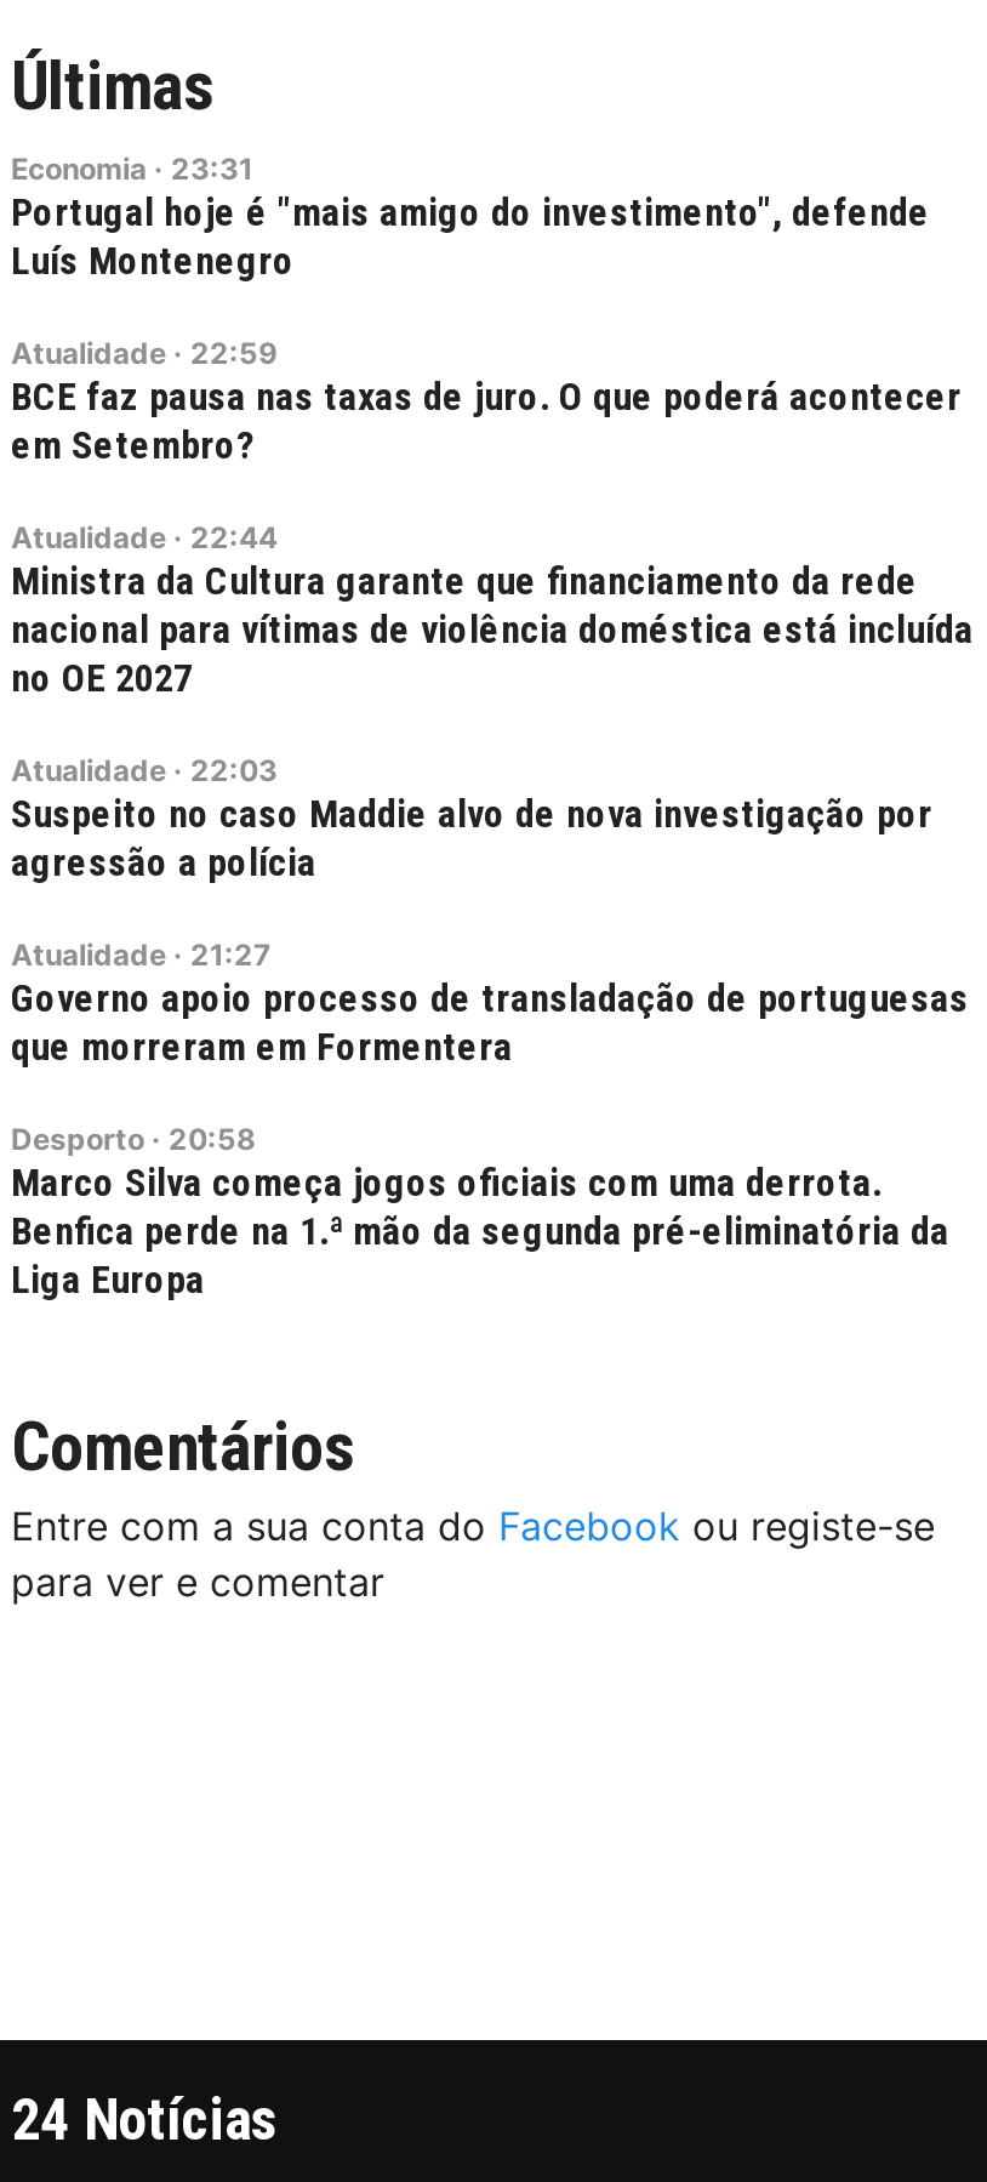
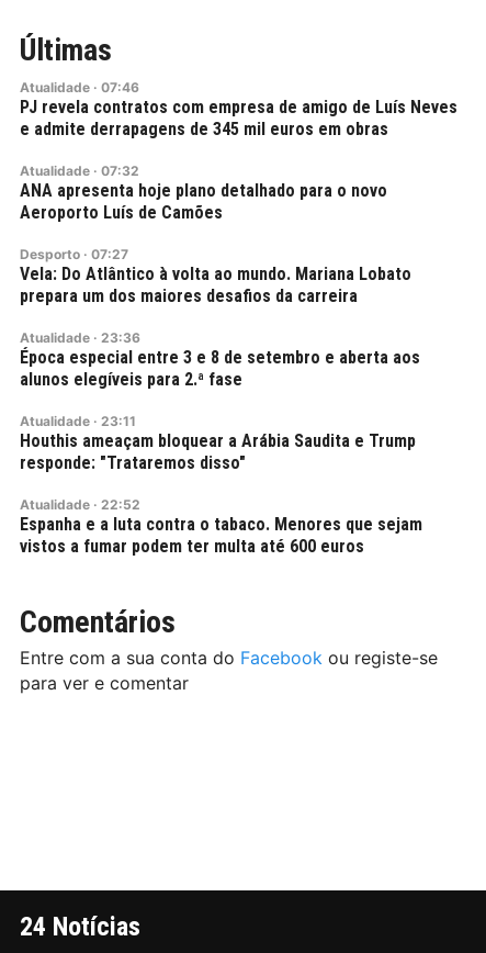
- Economia · 23:31
- Portugal hoje é "mais amigo do investimento", defende
- Luís Montenegro
+ Atualidade · 07:46
+ PJ revela contratos com empresa de amigo de Luís Neves
+ e admite derrapagens de 345 mil euros em obras

- Atualidade · 22:59
- BCE faz pausa nas taxas de juro. O que poderá acontecer
- em Setembro?
+ Atualidade · 07:32
+ ANA apresenta hoje plano detalhado para o novo
+ Aeroporto Luís de Camões

- Atualidade · 22:44
- Ministra da Cultura garante que financiamento da rede
- nacional para vítimas de violência doméstica está incluída
- no OE 2027
+ Desporto · 07:27
+ Vela: Do Atlântico à volta ao mundo. Mariana Lobato
+ prepara um dos maiores desafios da carreira

- Atualidade · 22:03
- Suspeito no caso Maddie alvo de nova investigação por
- agressão a polícia
+ Atualidade · 23:36
+ Época especial entre 3 e 8 de setembro e aberta aos
+ alunos elegíveis para 2.ª fase

- Atualidade · 21:27
- Governo apoio processo de transladação de portuguesas
- que morreram em Formentera
+ Atualidade · 23:11
+ Houthis ameaçam bloquear a Arábia Saudita e Trump
+ responde: "Trataremos disso"

- Desporto · 20:58
- Marco Silva começa jogos oficiais com uma derrota.
- Benfica perde na 1.ª mão da segunda pré-eliminatória da
- Liga Europa
+ Atualidade · 22:52
+ Espanha e a luta contra o tabaco. Menores que sejam
+ vistos a fumar podem ter multa até 600 euros
